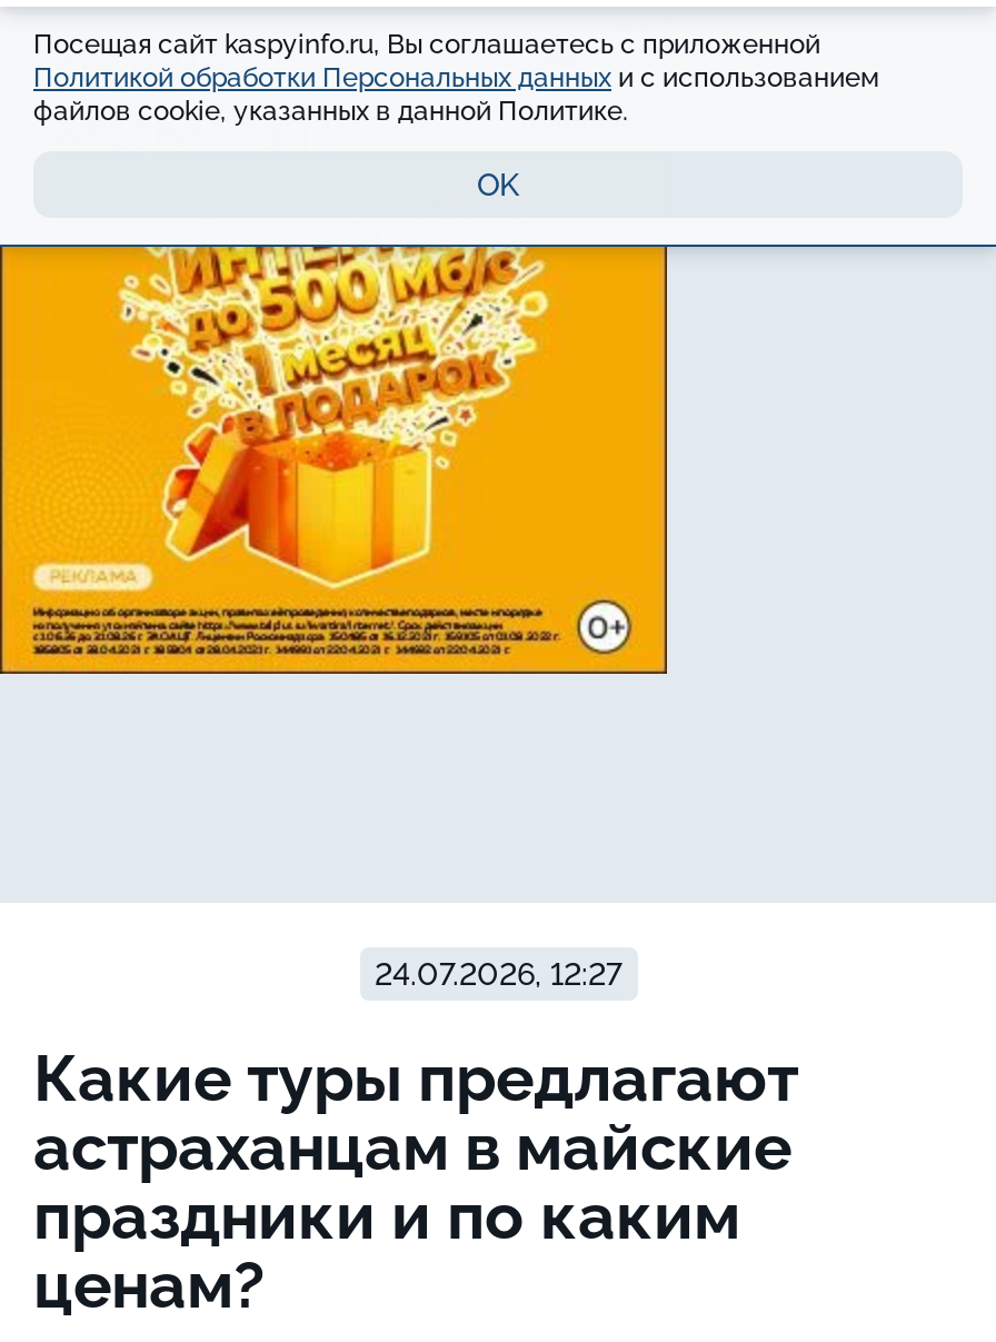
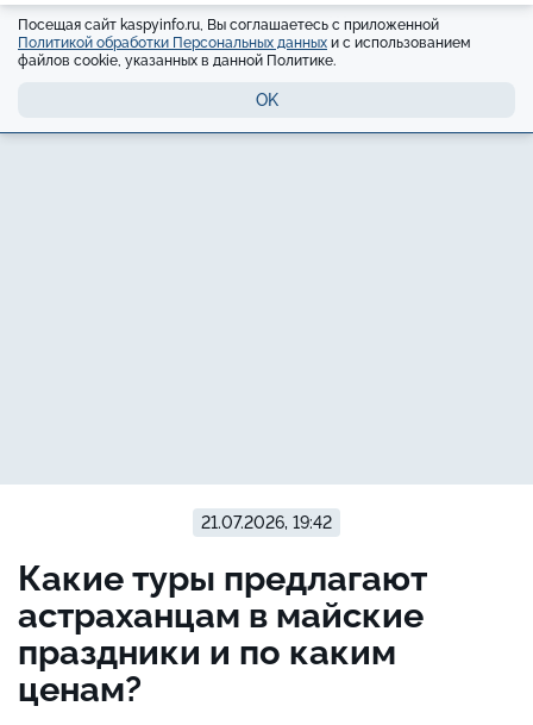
- [image]

- 24.07.2026, 12:27
+ 21.07.2026, 19:42
